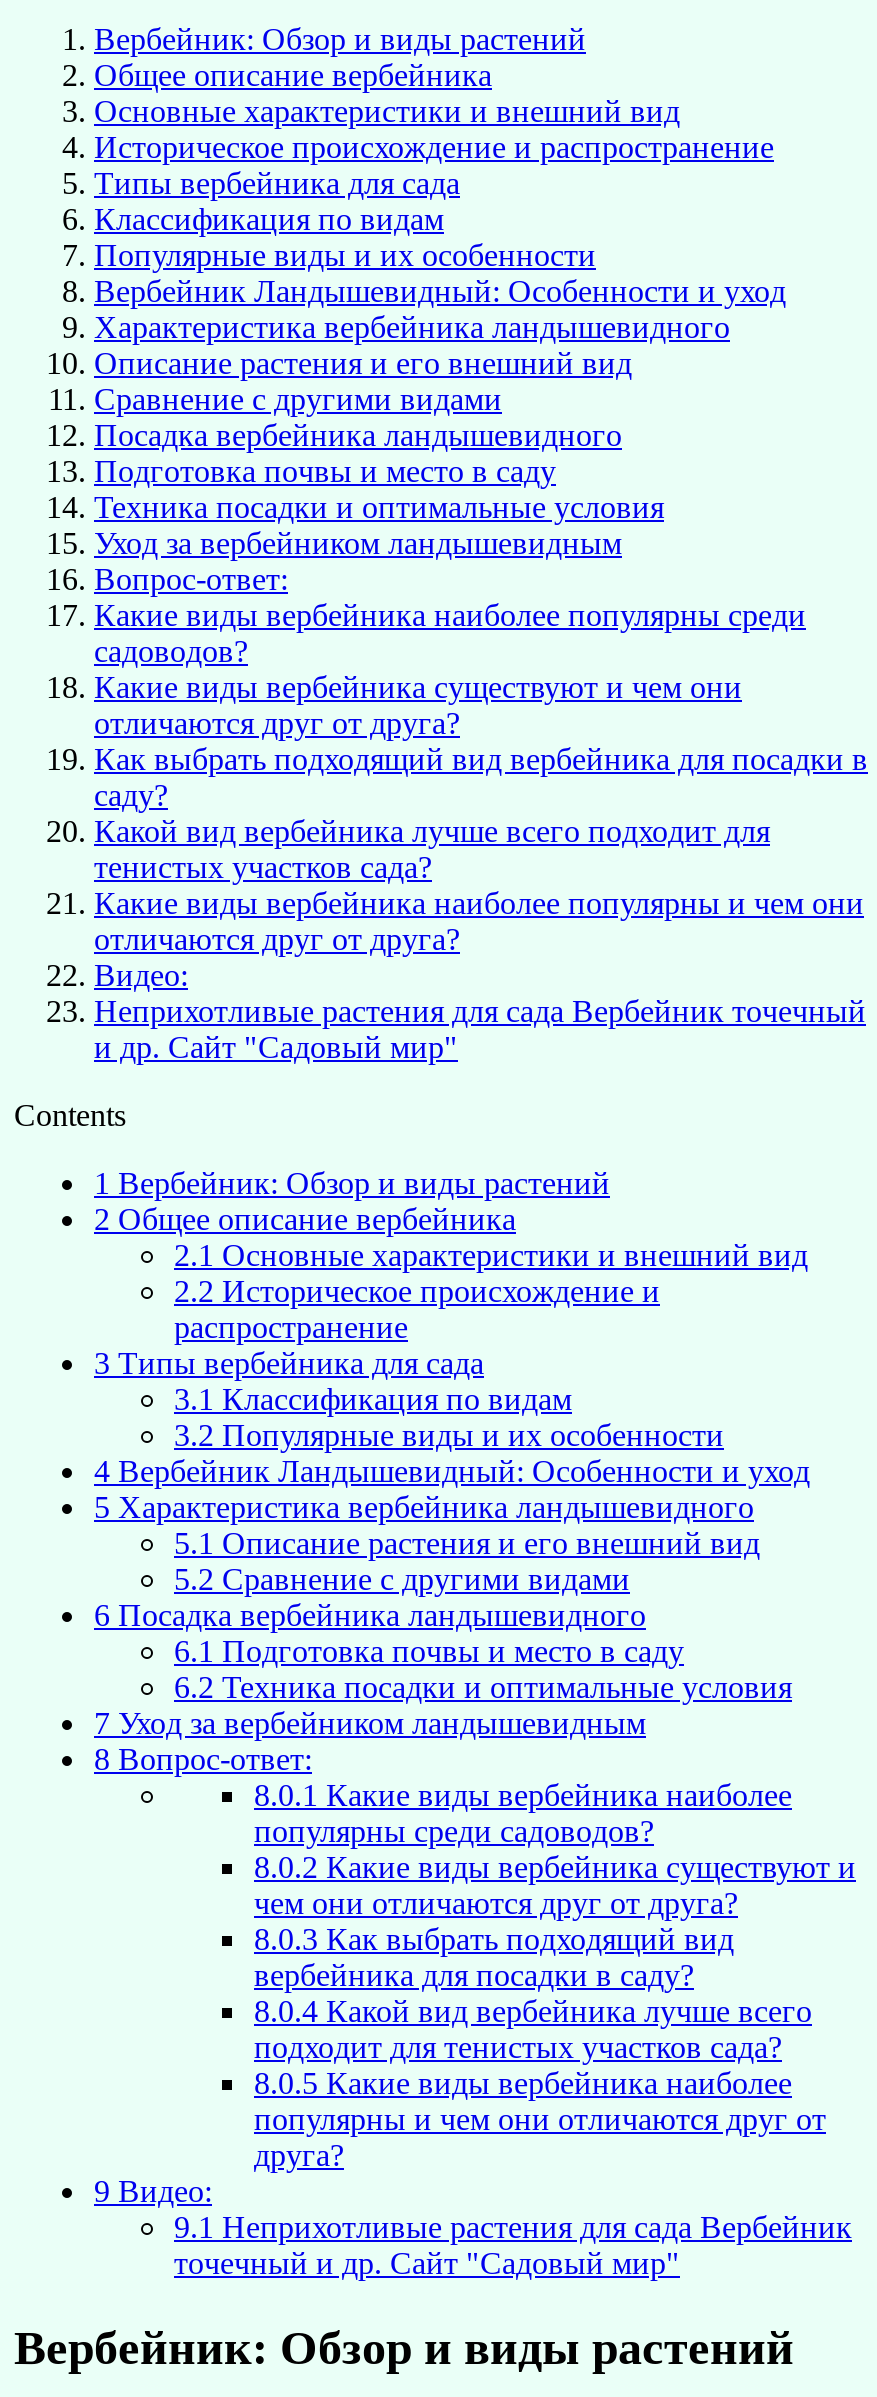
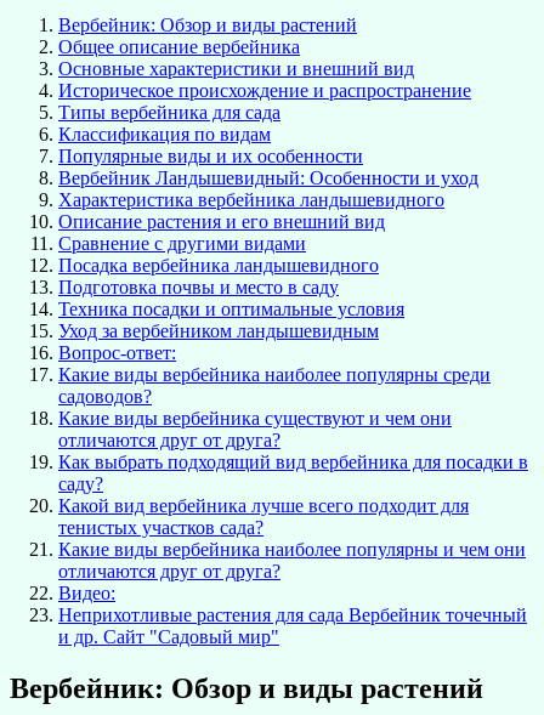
- Contents
- 1 Вербейник: Обзор и виды растений
- 2 Общее описание вербейника
- 2.1 Основные характеристики и внешний вид
- 2.2 Историческое происхождение и
- распространение
- 3 Типы вербейника для сада
- 3.1 Классификация по видам
- 3.2 Популярные виды и их особенности
- 4 Вербейник Ландышевидный: Особенности и уход
- 5 Характеристика вербейника ландышевидного
- 5.1 Описание растения и его внешний вид
- 5.2 Сравнение с другими видами
- 6 Посадка вербейника ландышевидного
- 6.1 Подготовка почвы и место в саду
- 6.2 Техника посадки и оптимальные условия
- 7 Уход за вербейником ландышевидным
- 8 Вопрос-ответ:
- 8.0.1 Какие виды вербейника наиболее
- популярны среди садоводов?
- 8.0.2 Какие виды вербейника существуют и
- чем они отличаются друг от друга?
- 8.0.3 Как выбрать подходящий вид
- вербейника для посадки в саду?
- 8.0.4 Какой вид вербейника лучше всего
- подходит для тенистых участков сада?
- 8.0.5 Какие виды вербейника наиболее
- популярны и чем они отличаются друг от
- друга?
- 9 Видео:
- 9.1 Неприхотливые растения для сада Вербейник
- точечный и др. Сайт "Садовый мир"
